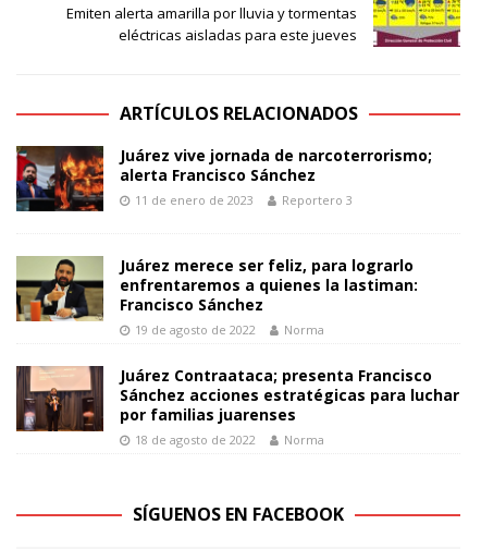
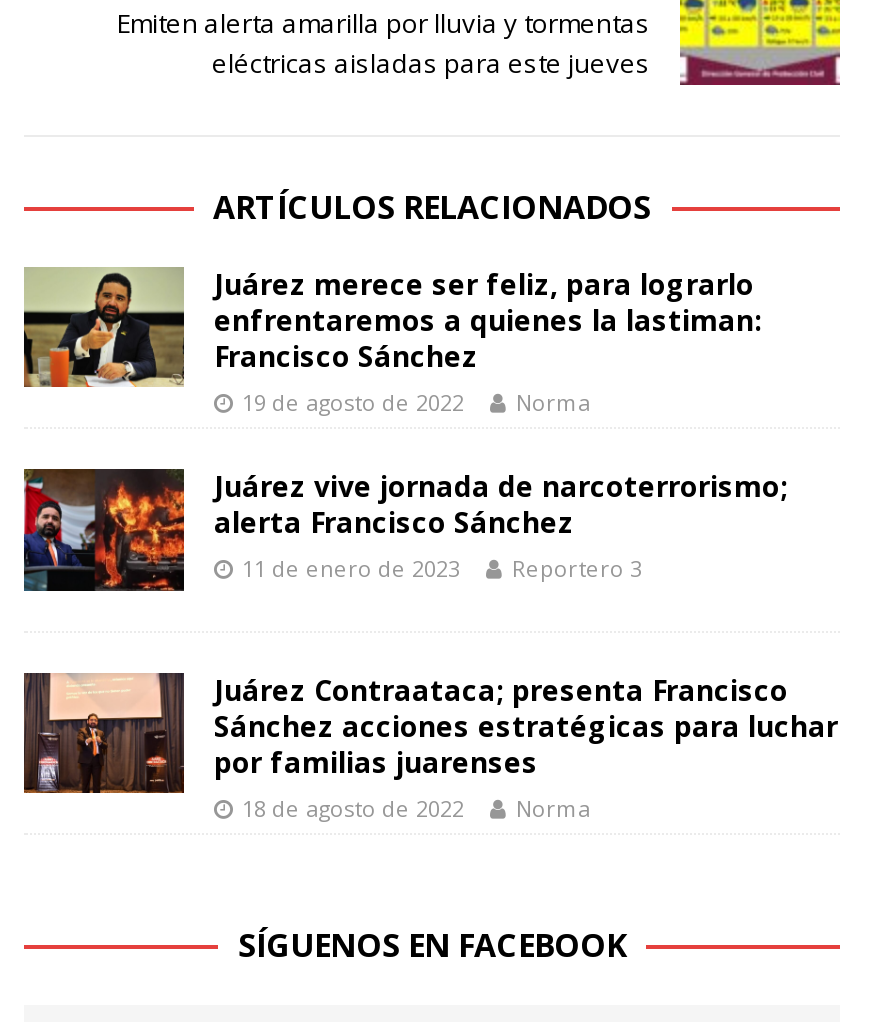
moved down: [image] | Juárez vive jornada de narcoterrorismo; | alerta Francisco Sánchez | 11 de enero de 2023 | Reportero 3

moved up: [image] | Juárez merece ser feliz, para lograrlo | enfrentaremos a quienes la lastiman: | Francisco Sánchez | 19 de agosto de 2022 | Norma
